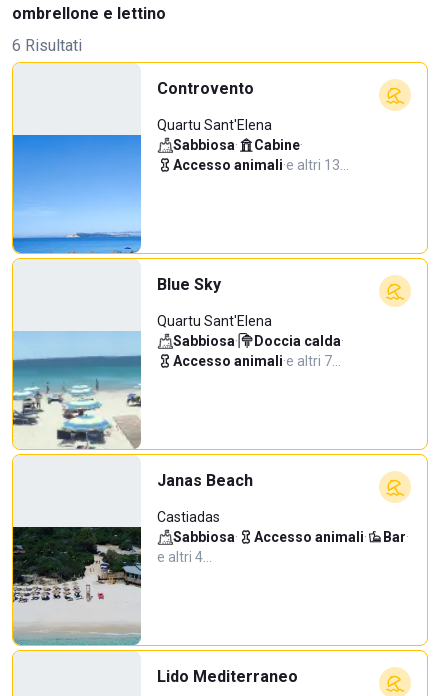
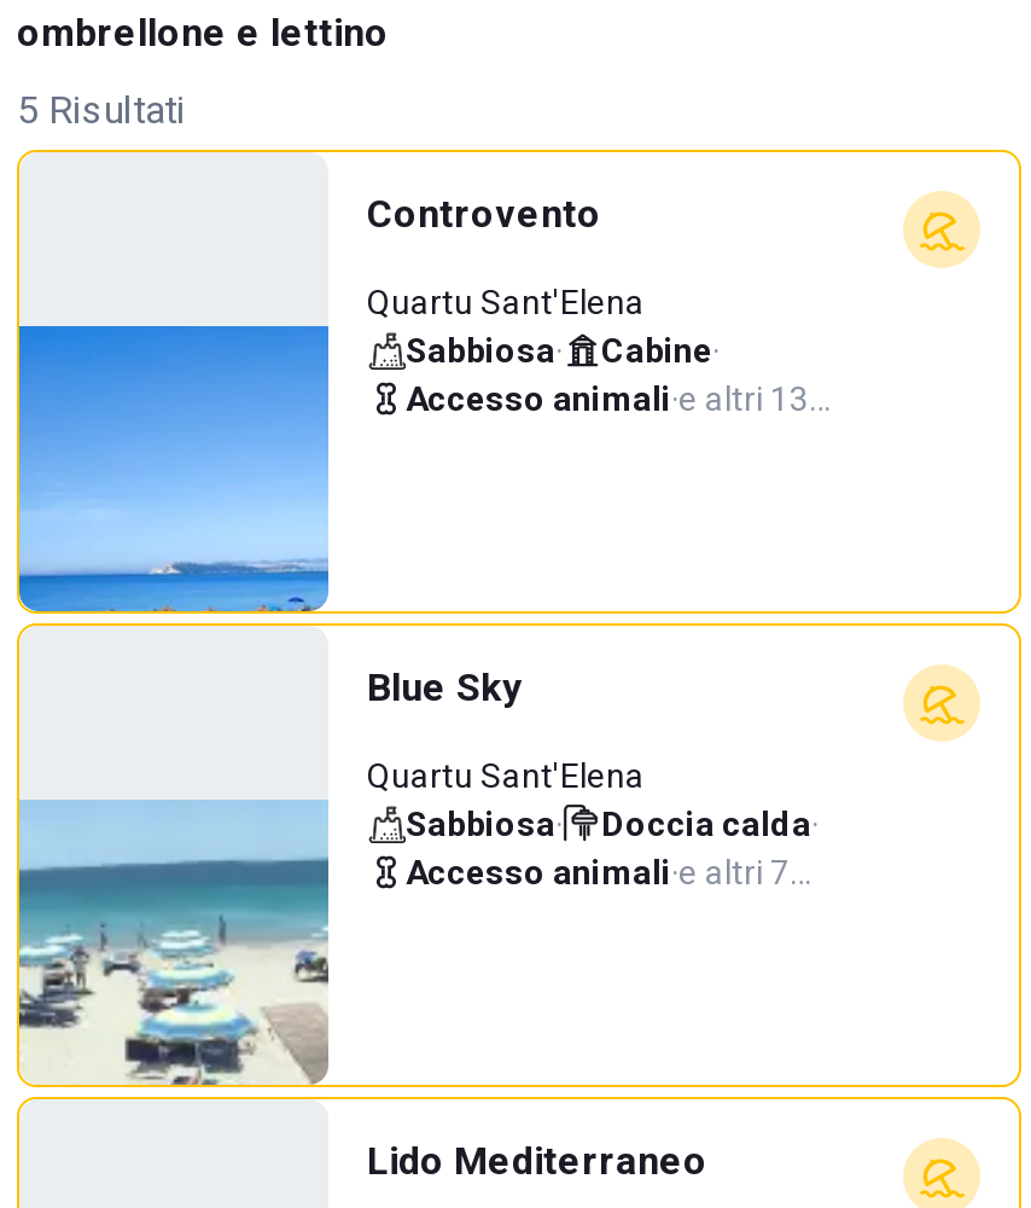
- 6 Risultati
+ 5 Risultati

- [image]
- Janas Beach
- Castiadas
- Sabbiosa·
- Accesso animali·
- Bar·
- e altri 4…
